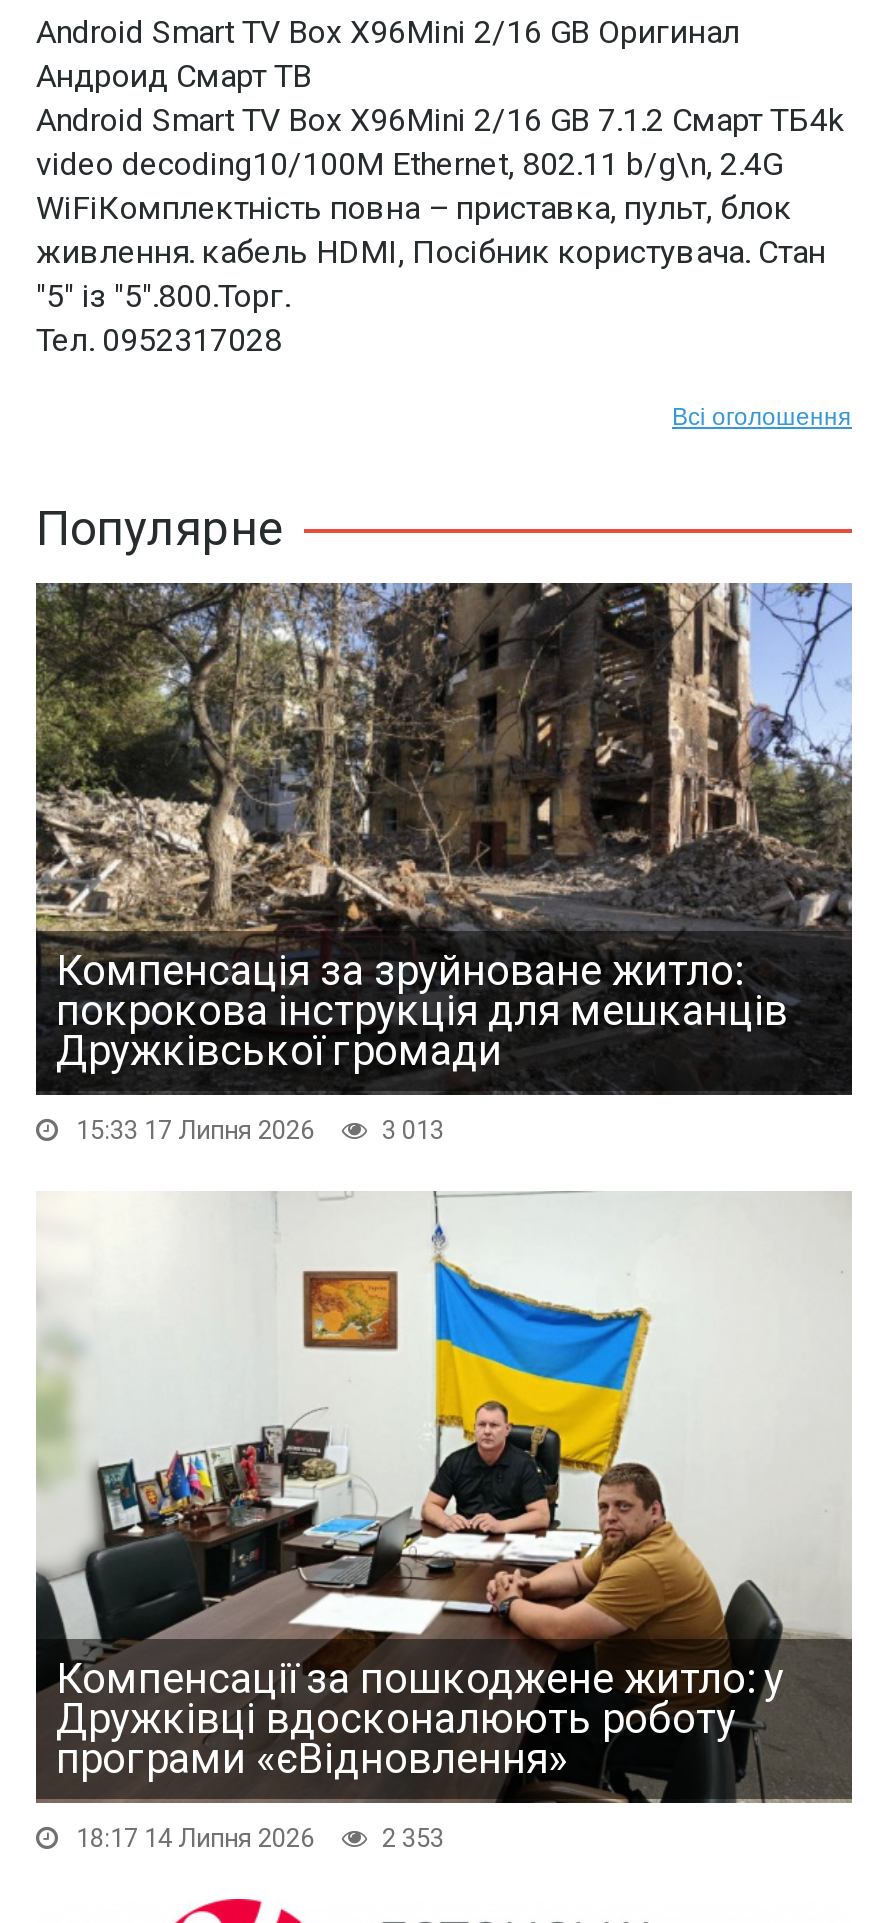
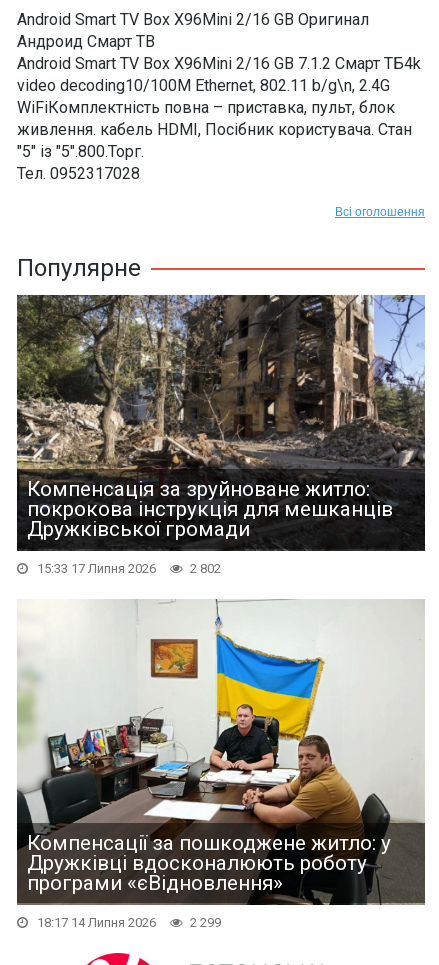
- 3 013
+ 2 802

- 2 353
+ 2 299
